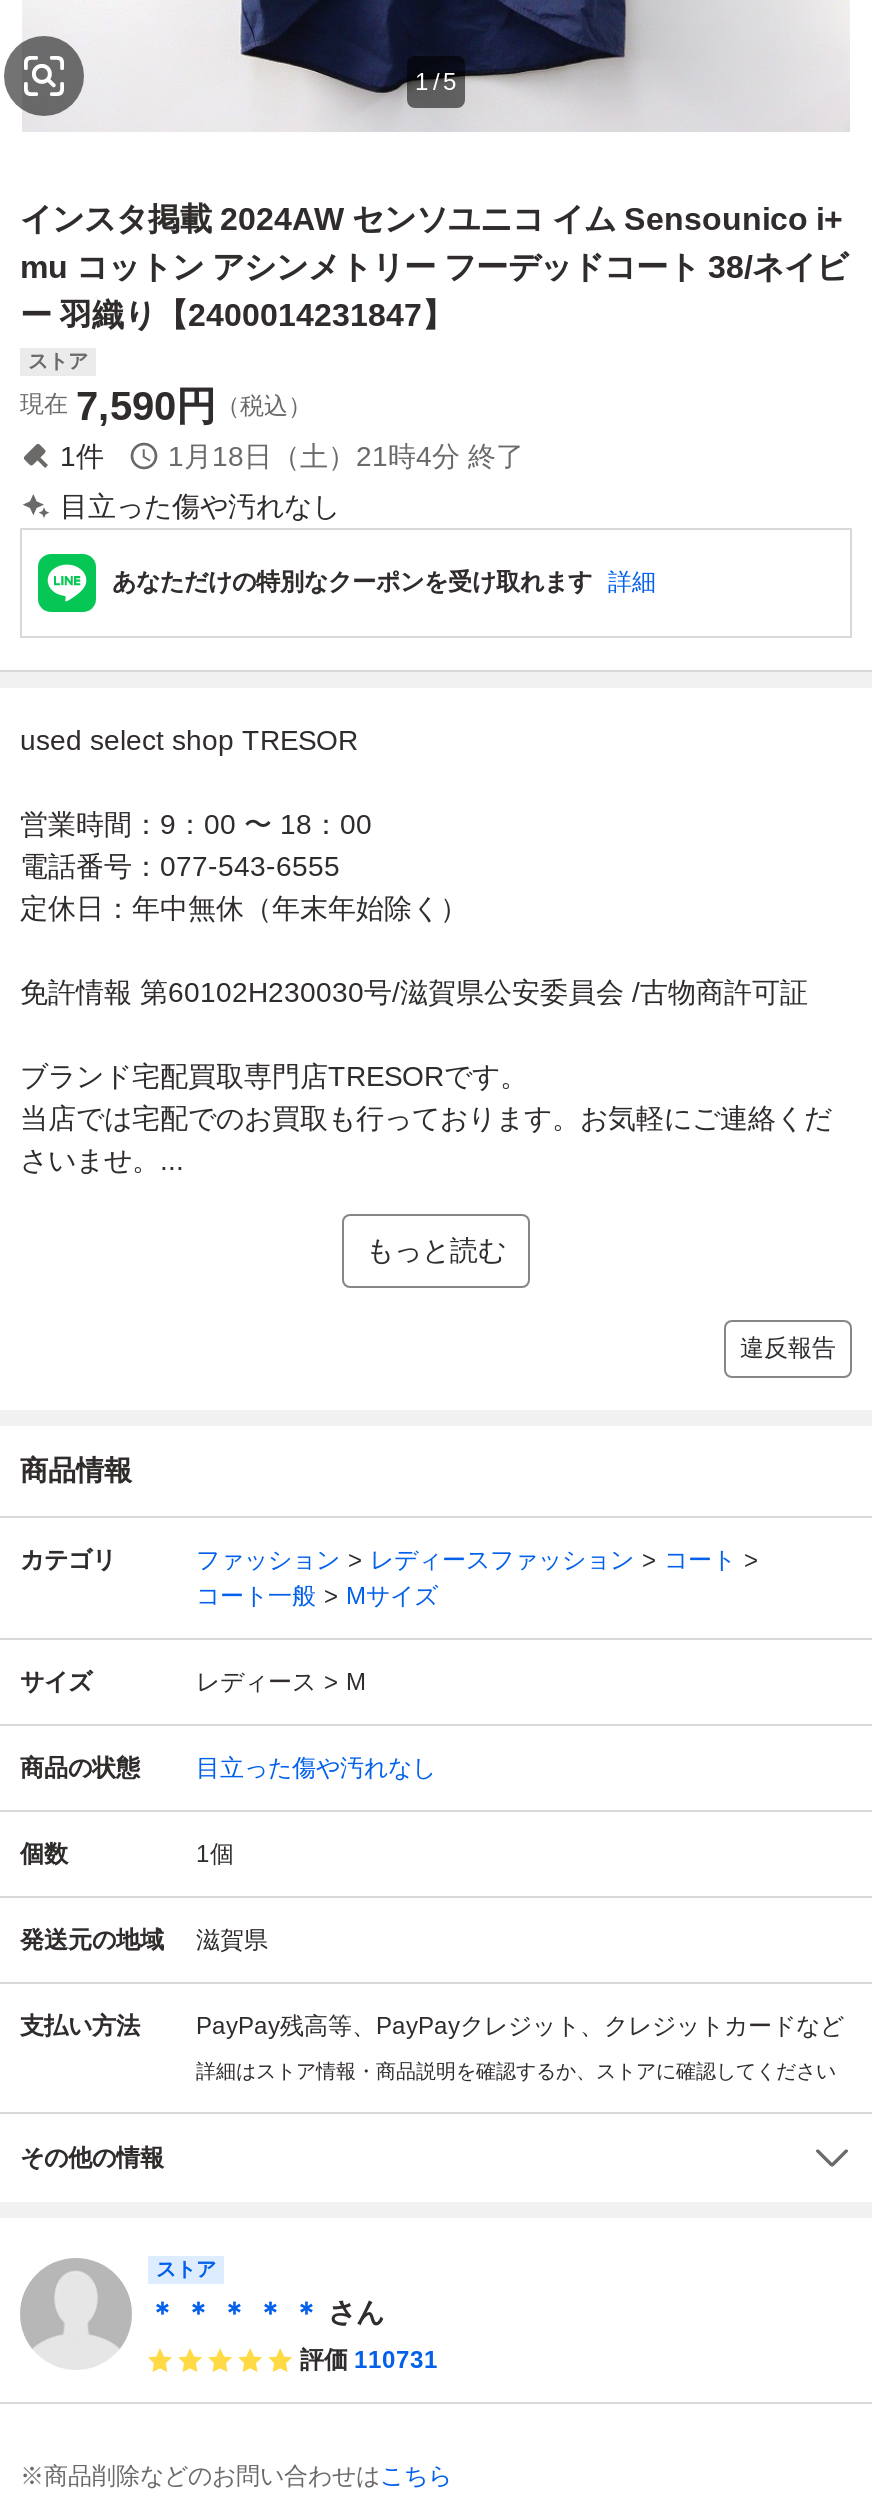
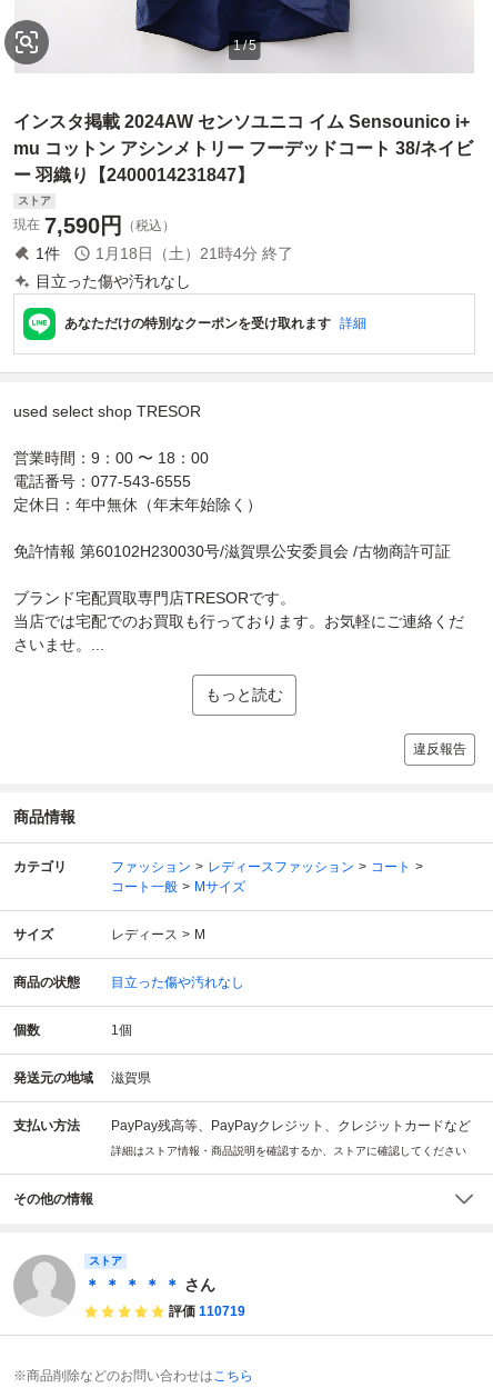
- 評価 110731
+ 評価 110719
